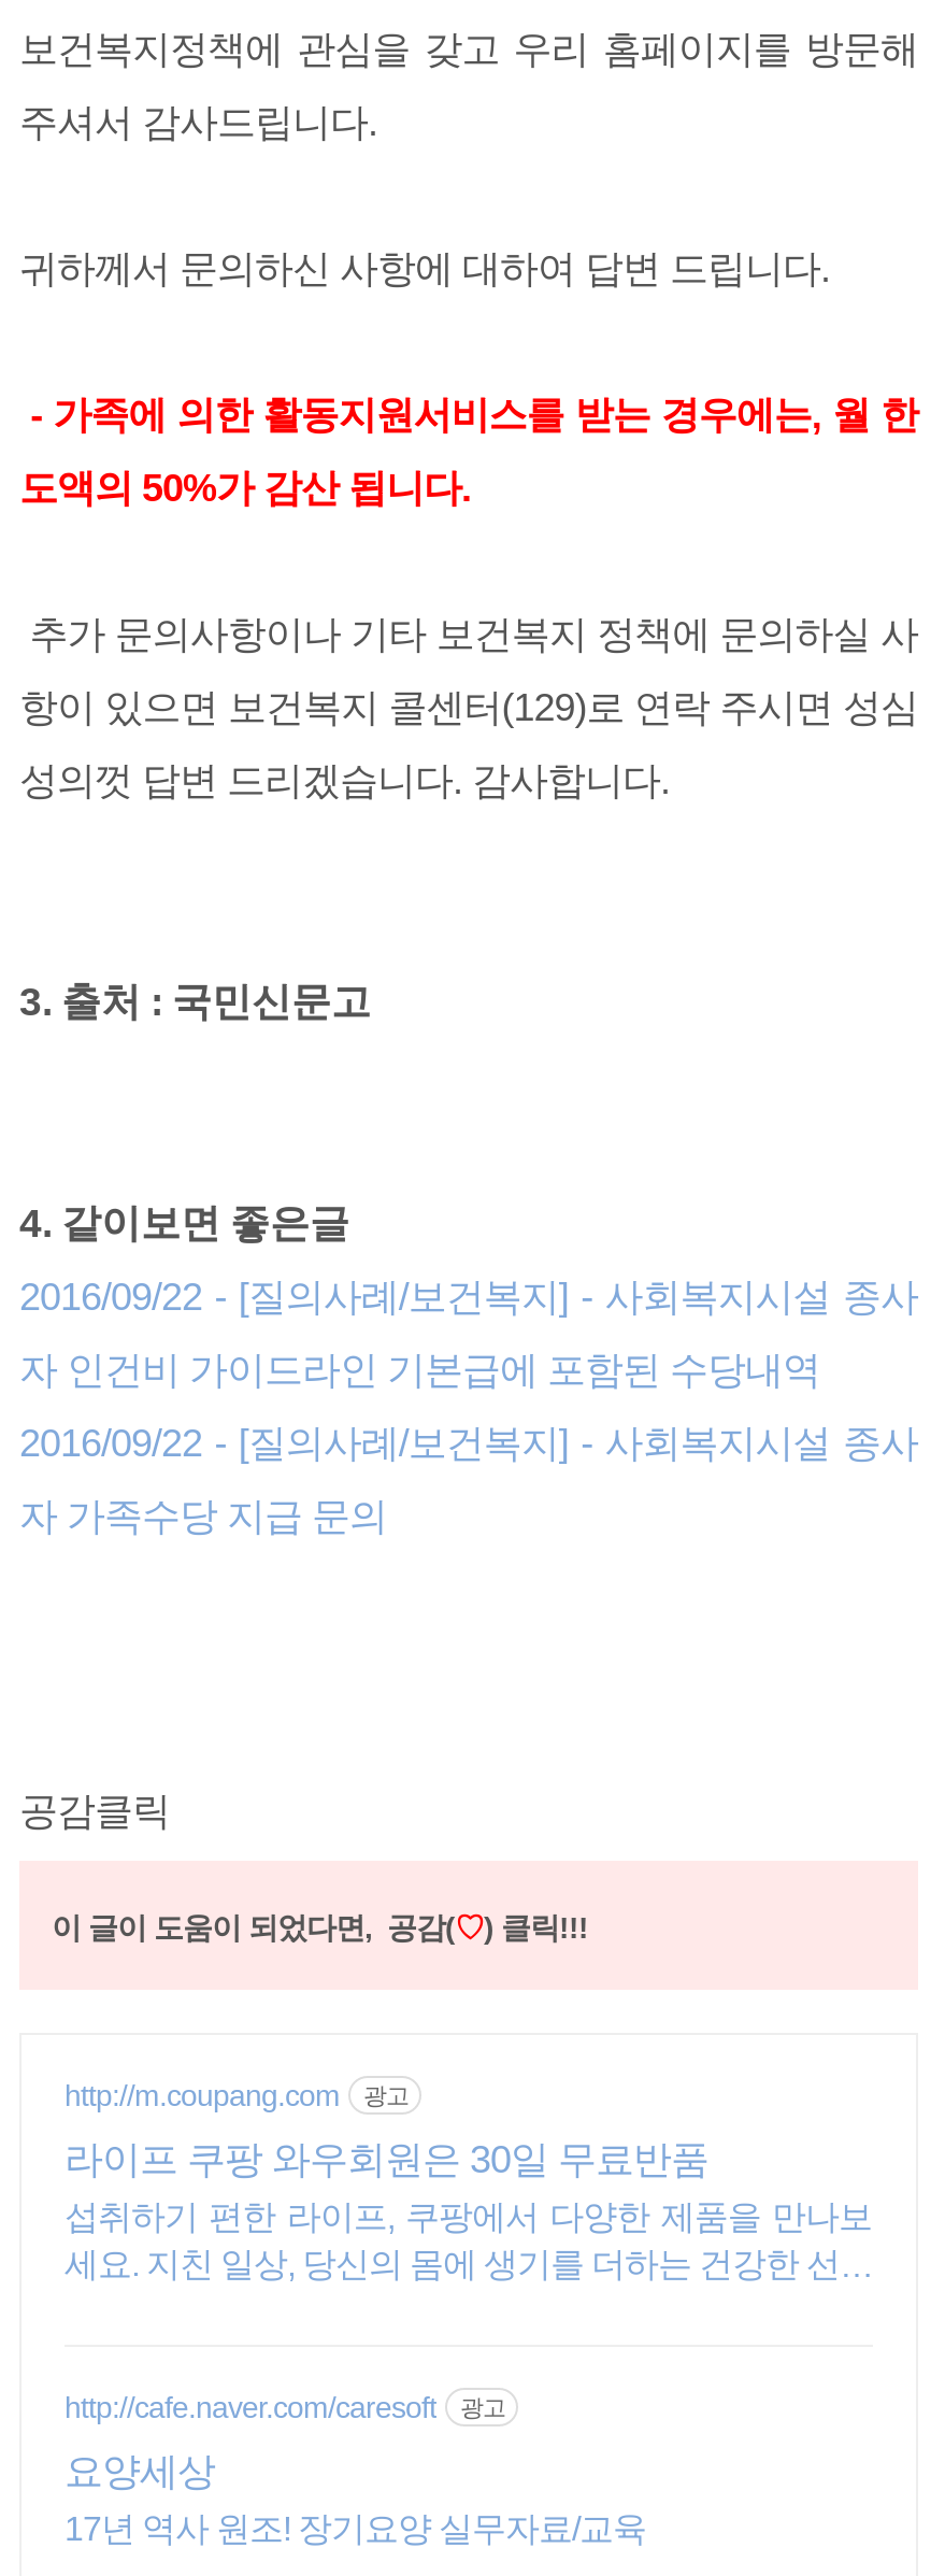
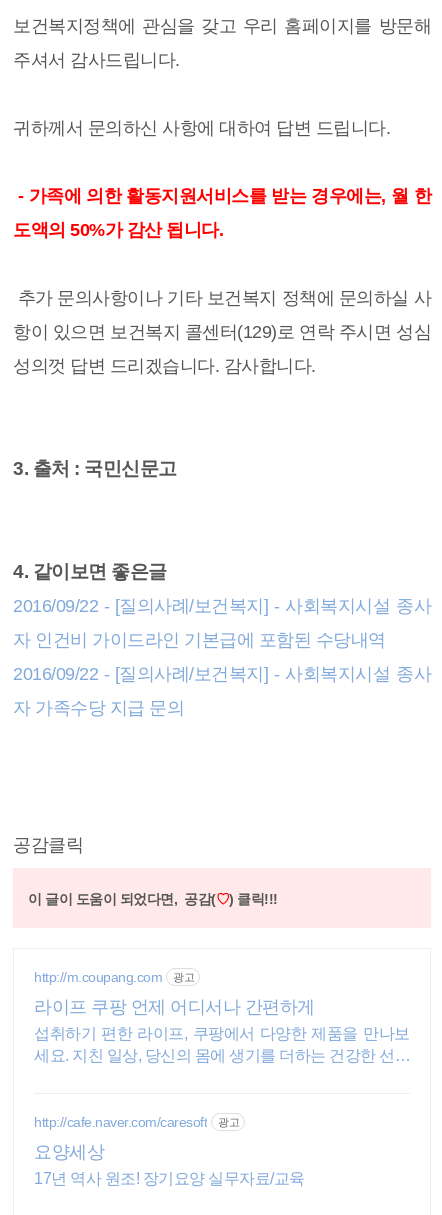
- 라이프 쿠팡 와우회원은 30일 무료반품
+ 라이프 쿠팡 언제 어디서나 간편하게
